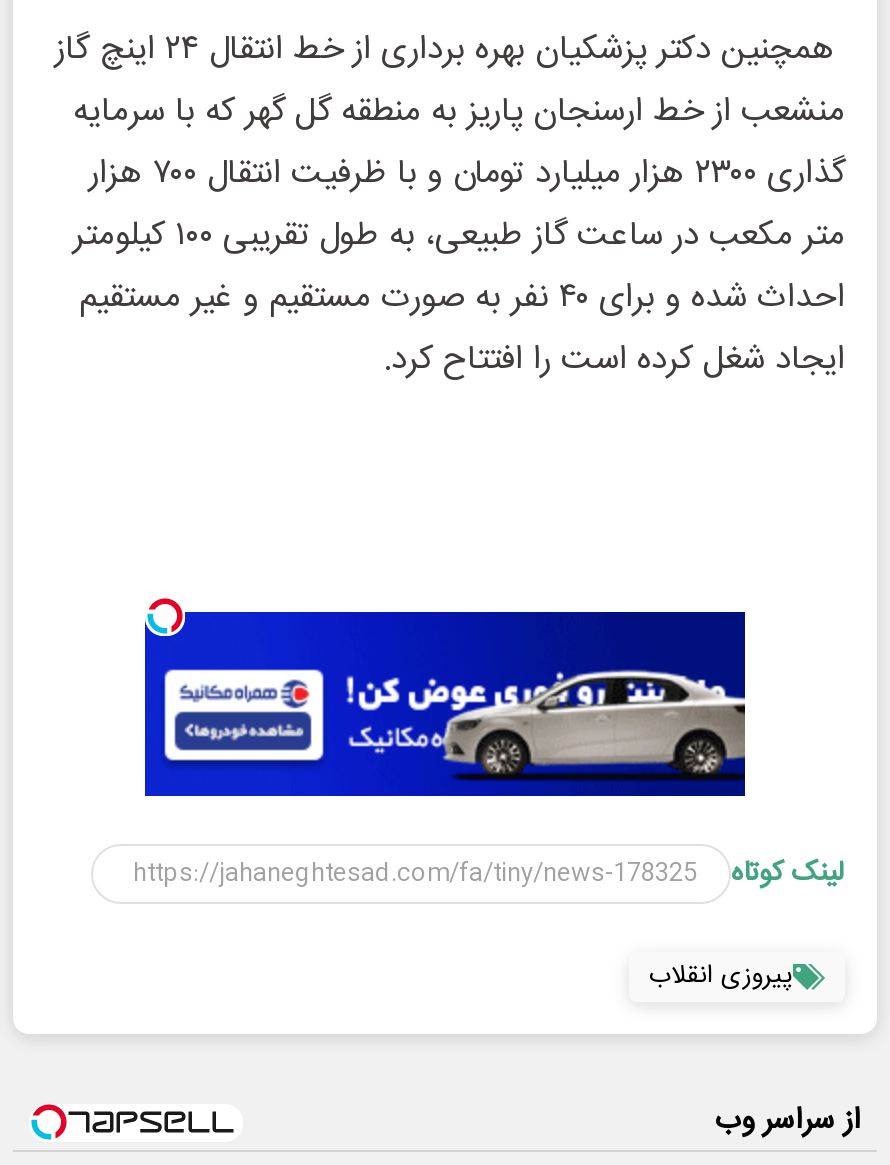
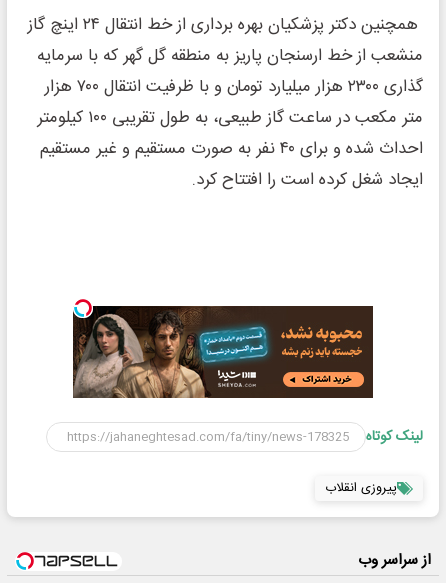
- [image]
+ [image]
